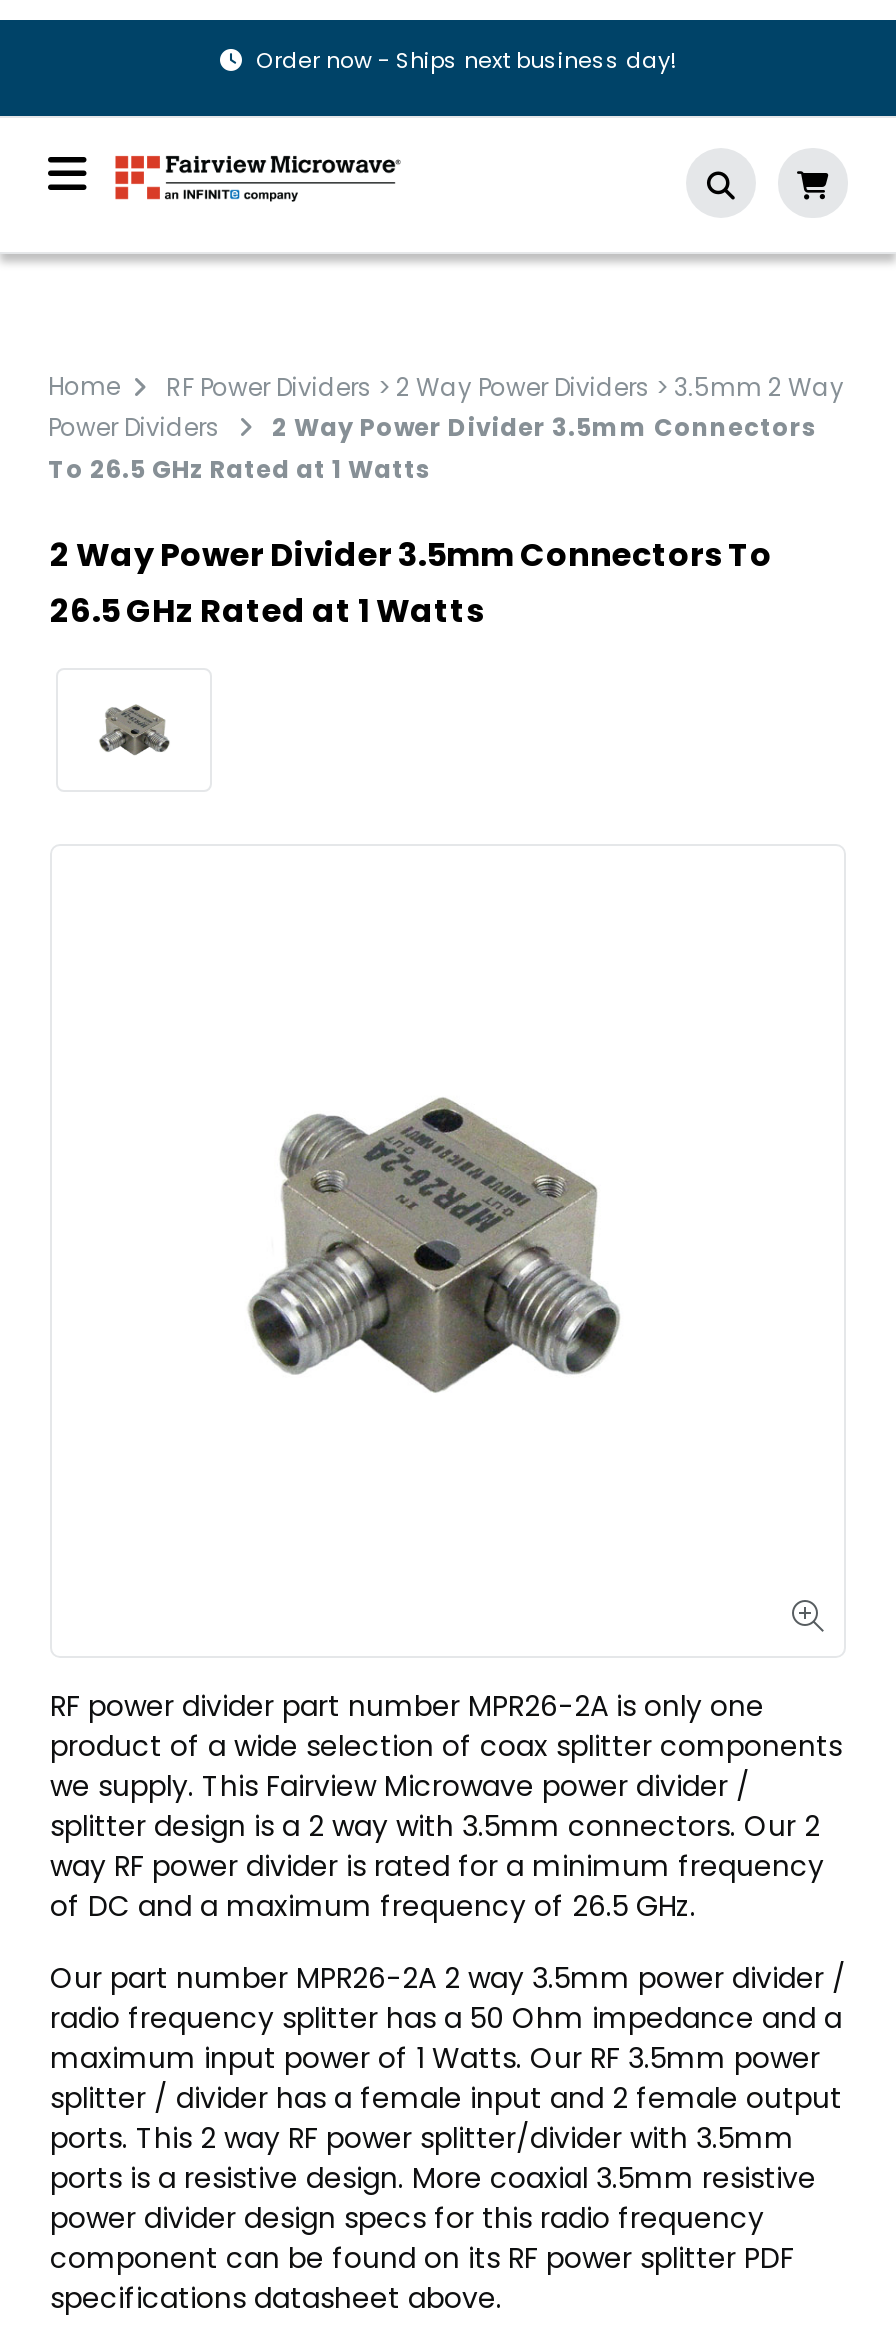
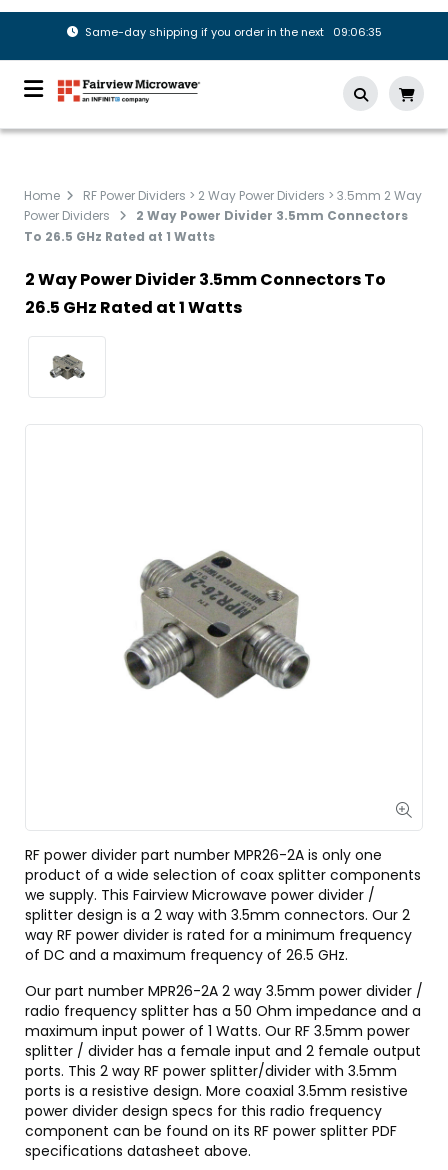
- Order now - Ships next business day!
+ Same-day shipping if you order in the next 09:06:35
